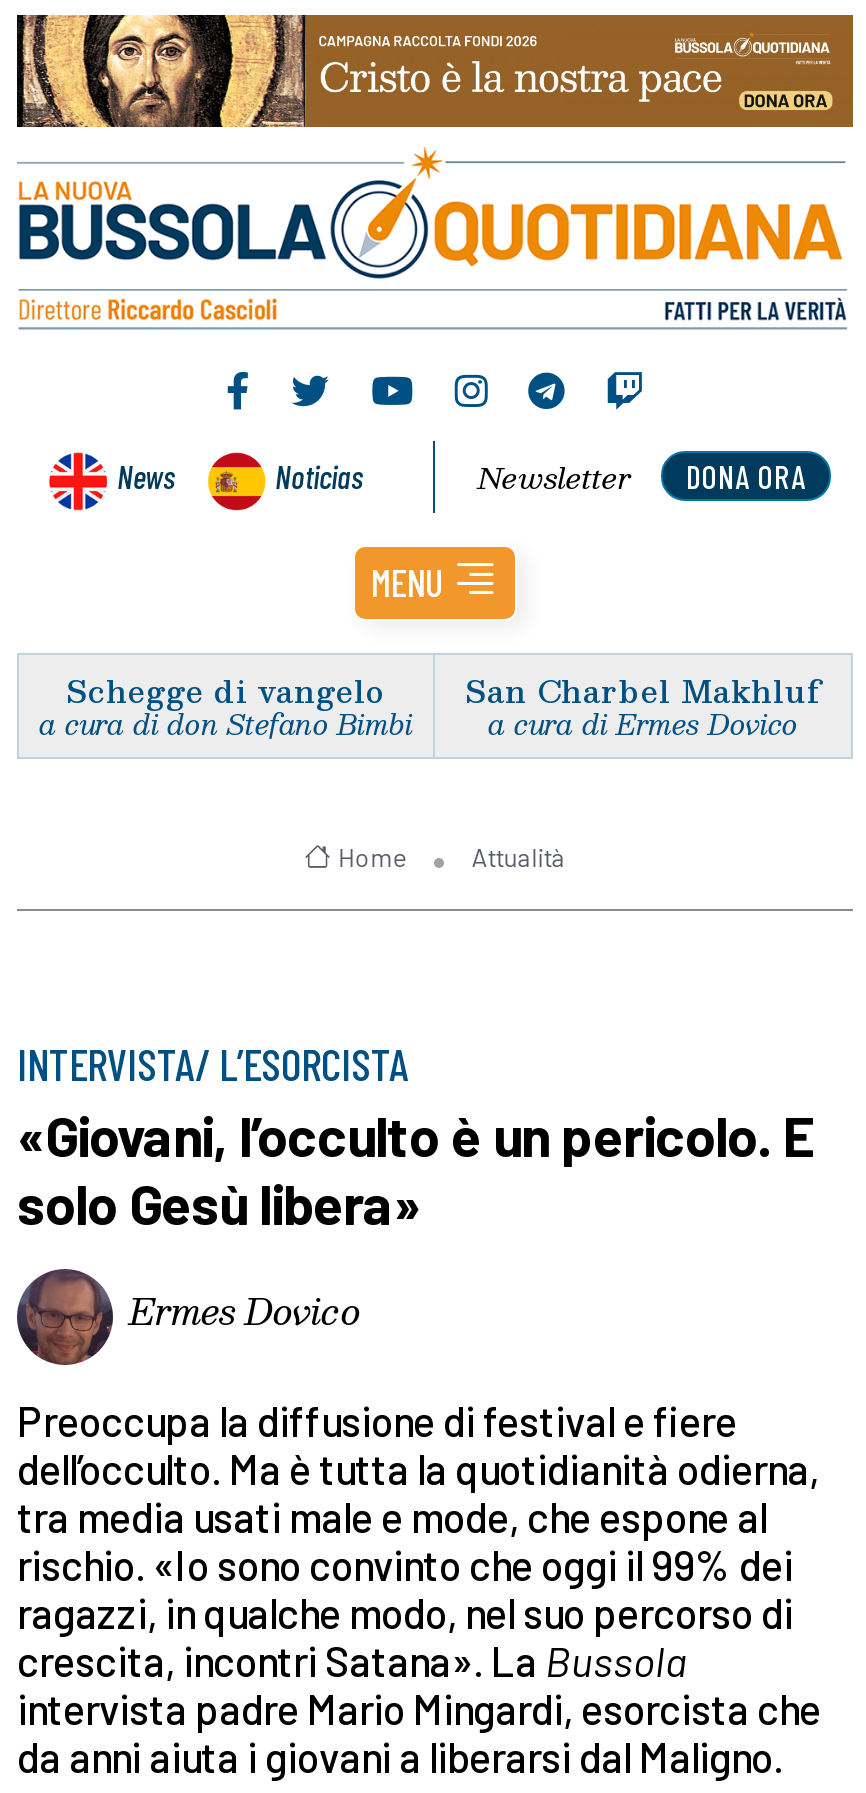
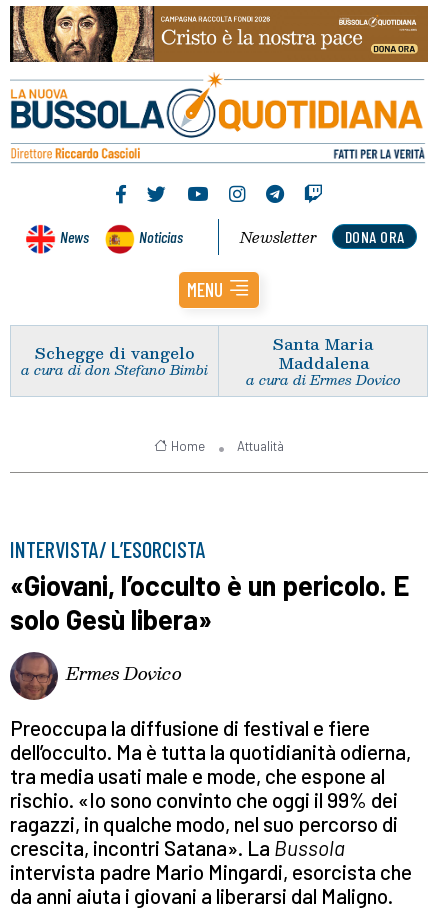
- San Charbel Makhluf
+ Santa Maria
+ Maddalena
